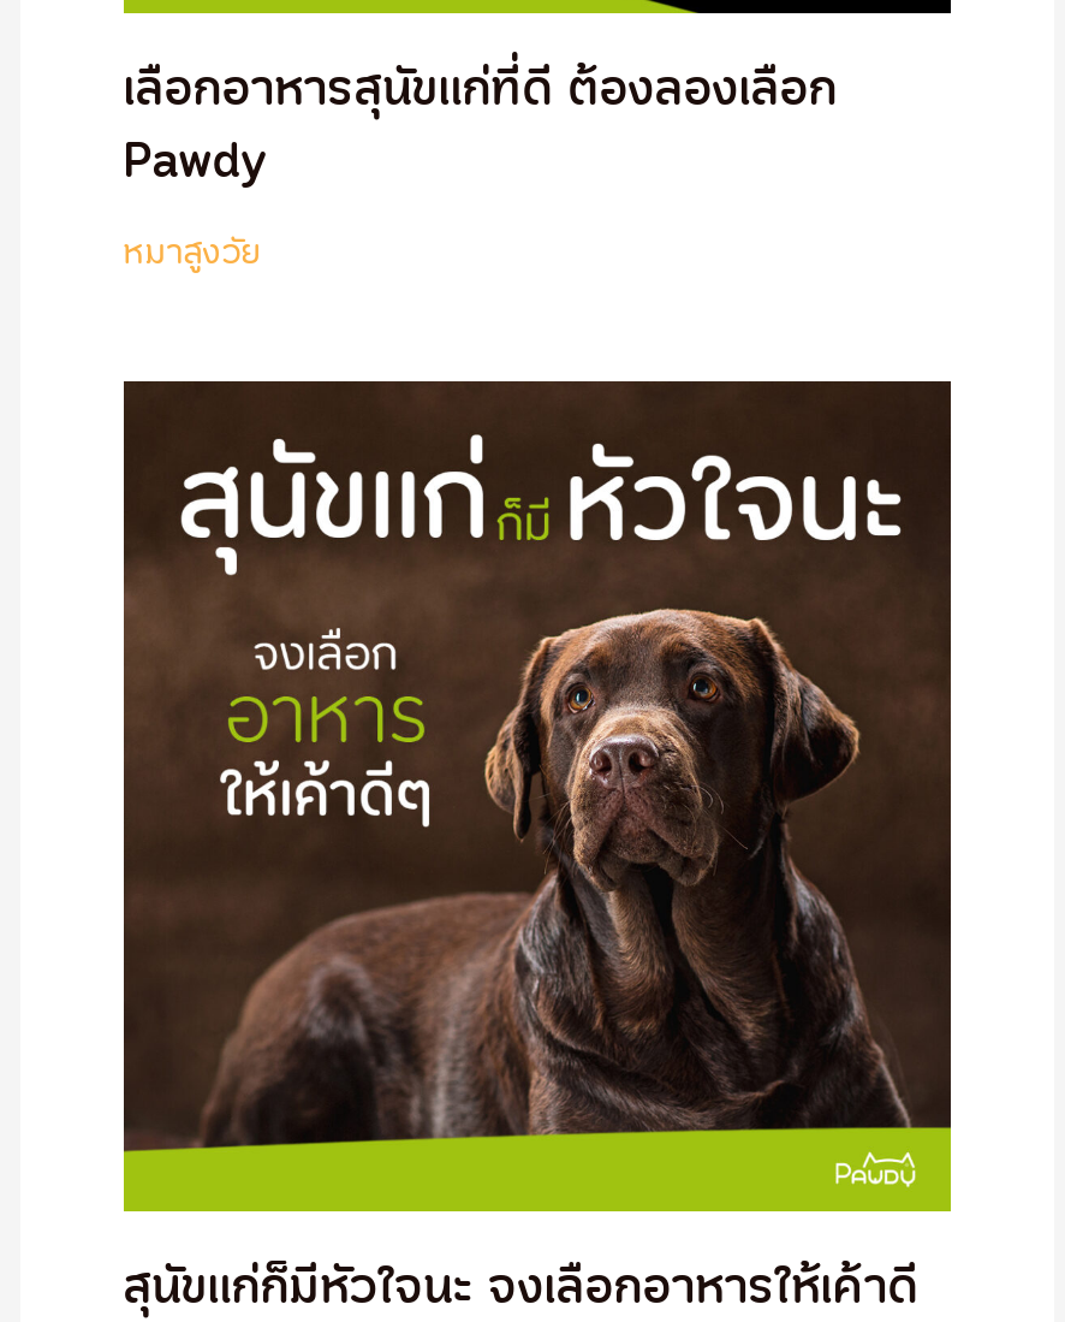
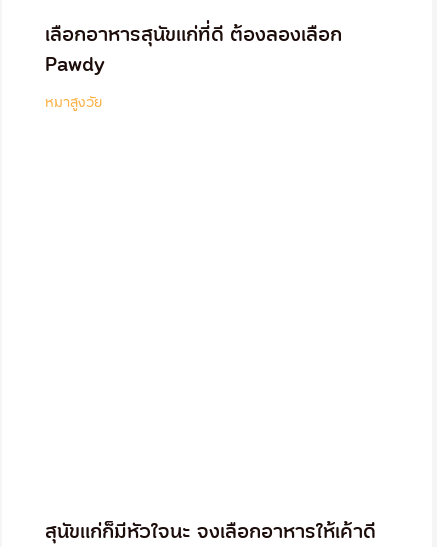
- [image]
